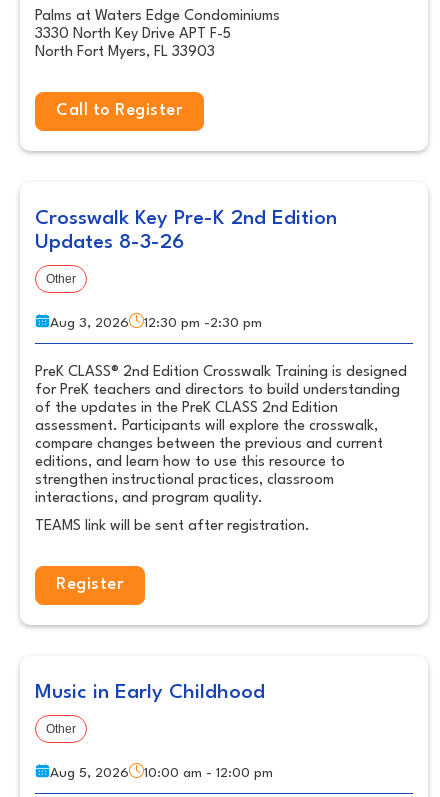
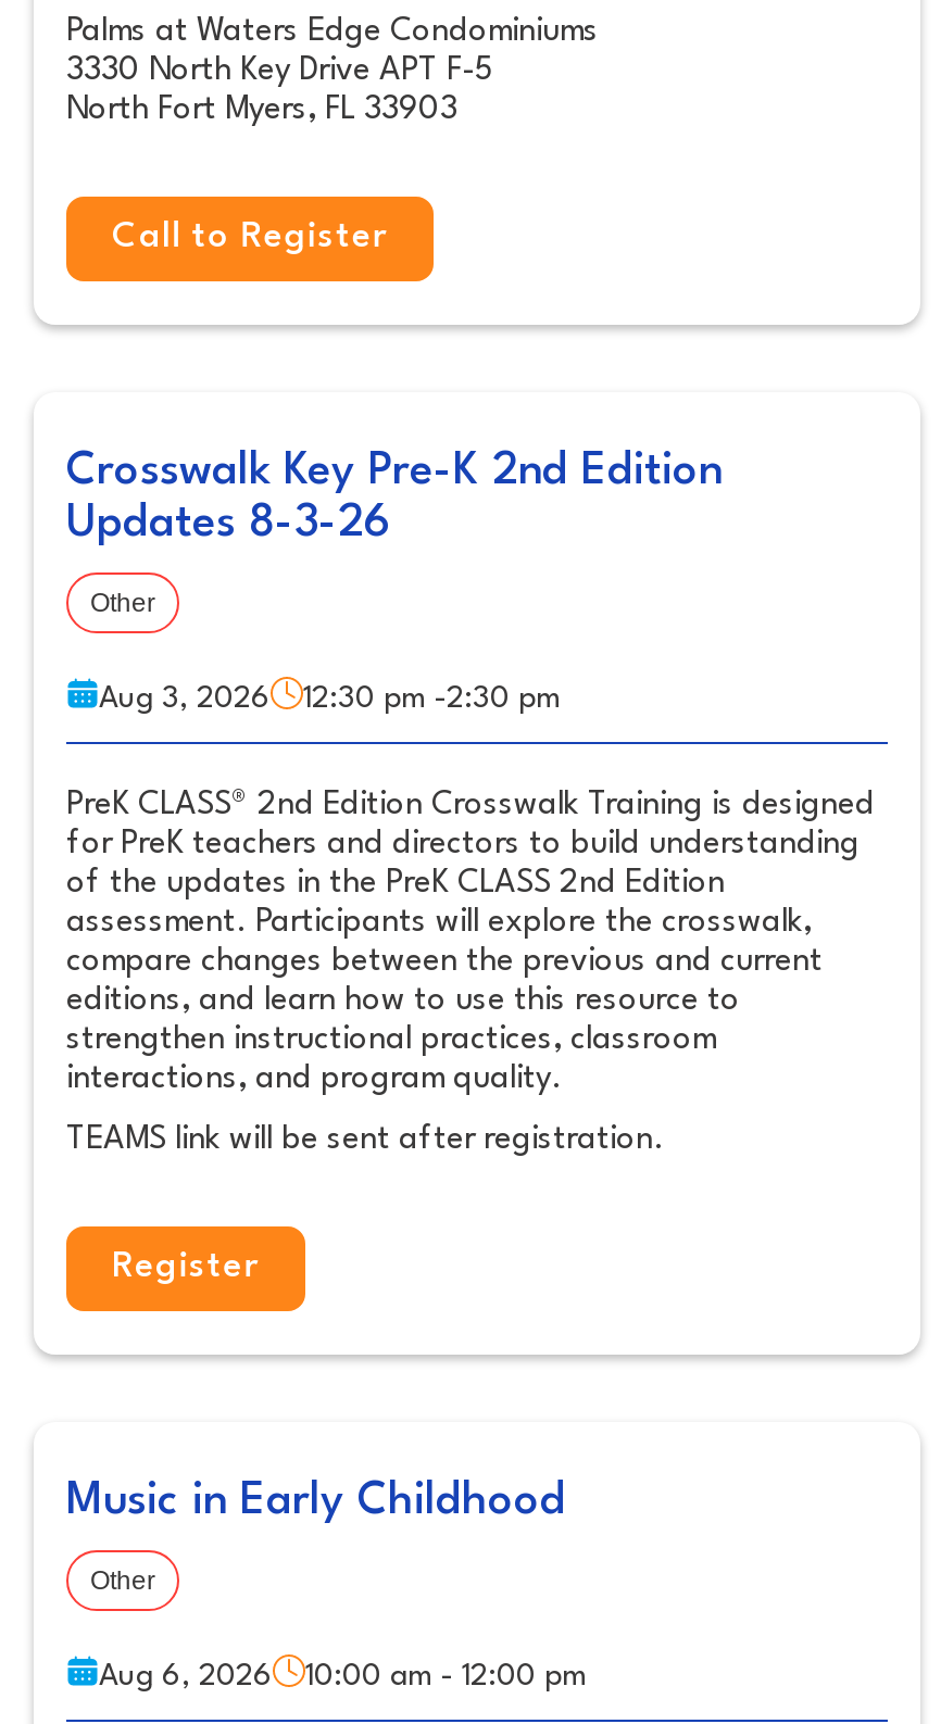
- Aug 5, 2026 10:00 am - 12:00 pm
+ Aug 6, 2026 10:00 am - 12:00 pm
